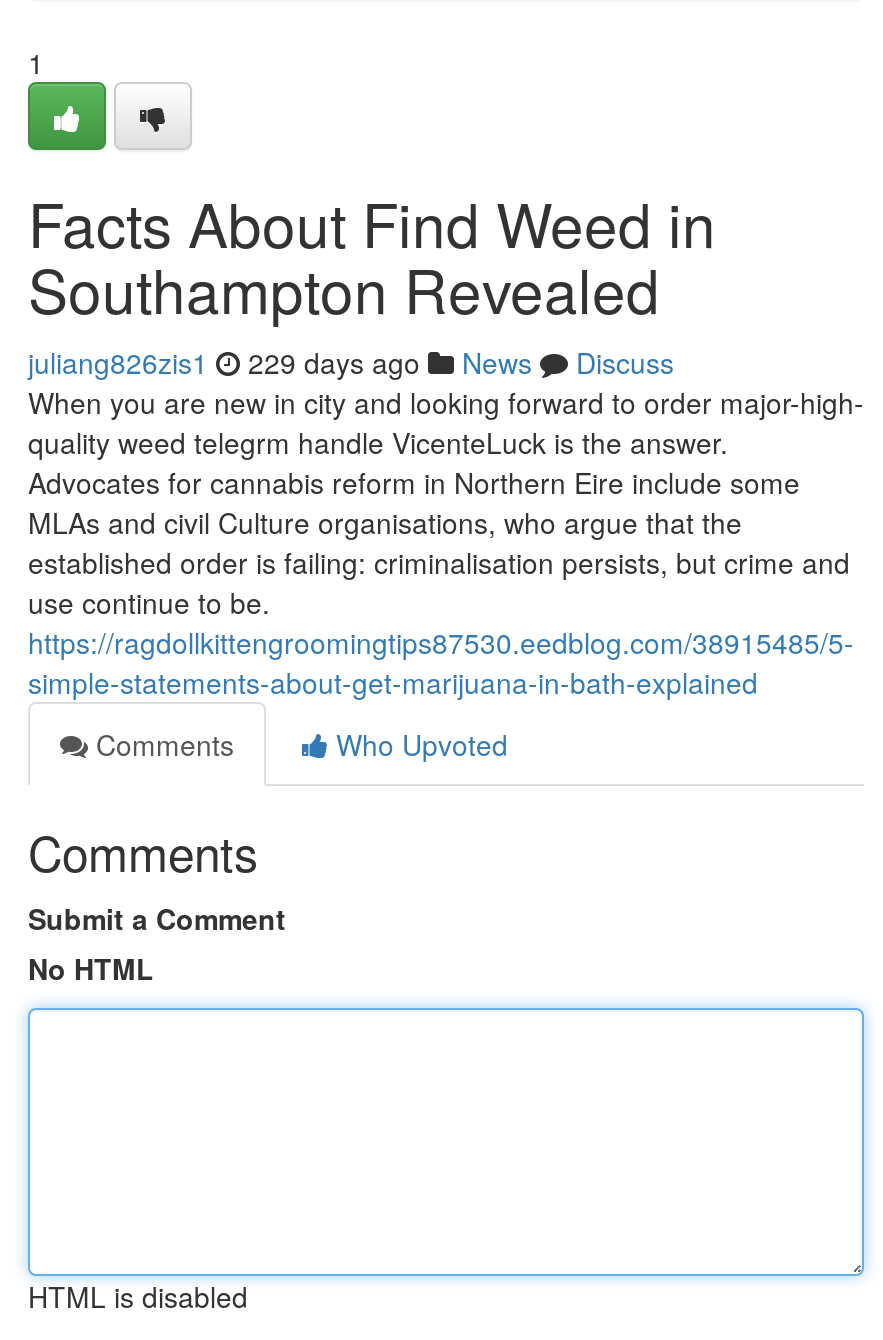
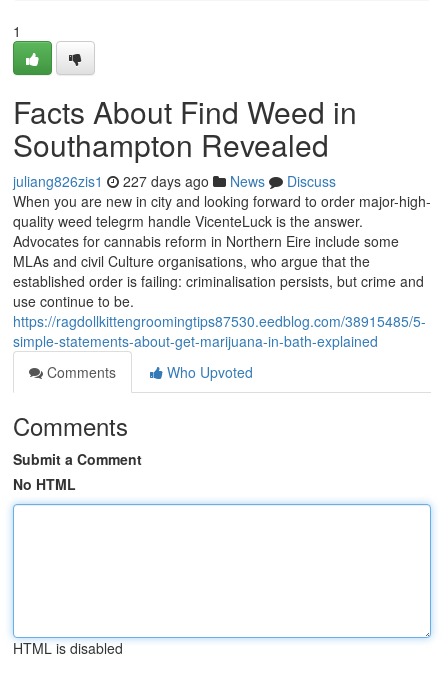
- juliang826zis1 229 days ago News Discuss
+ juliang826zis1 227 days ago News Discuss
